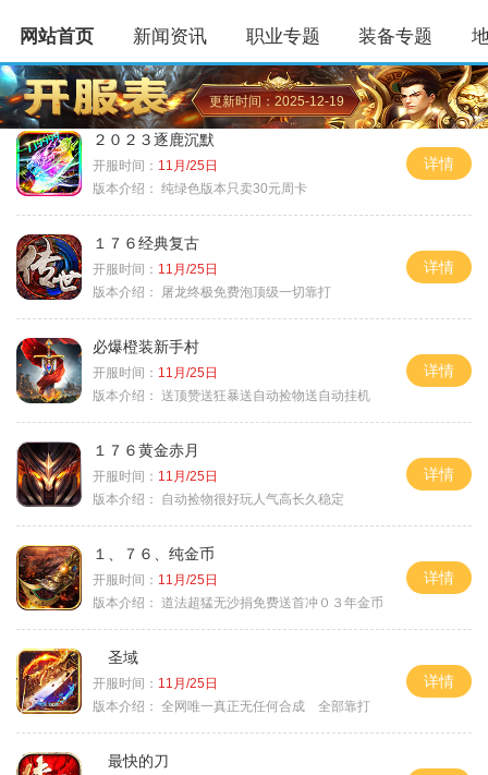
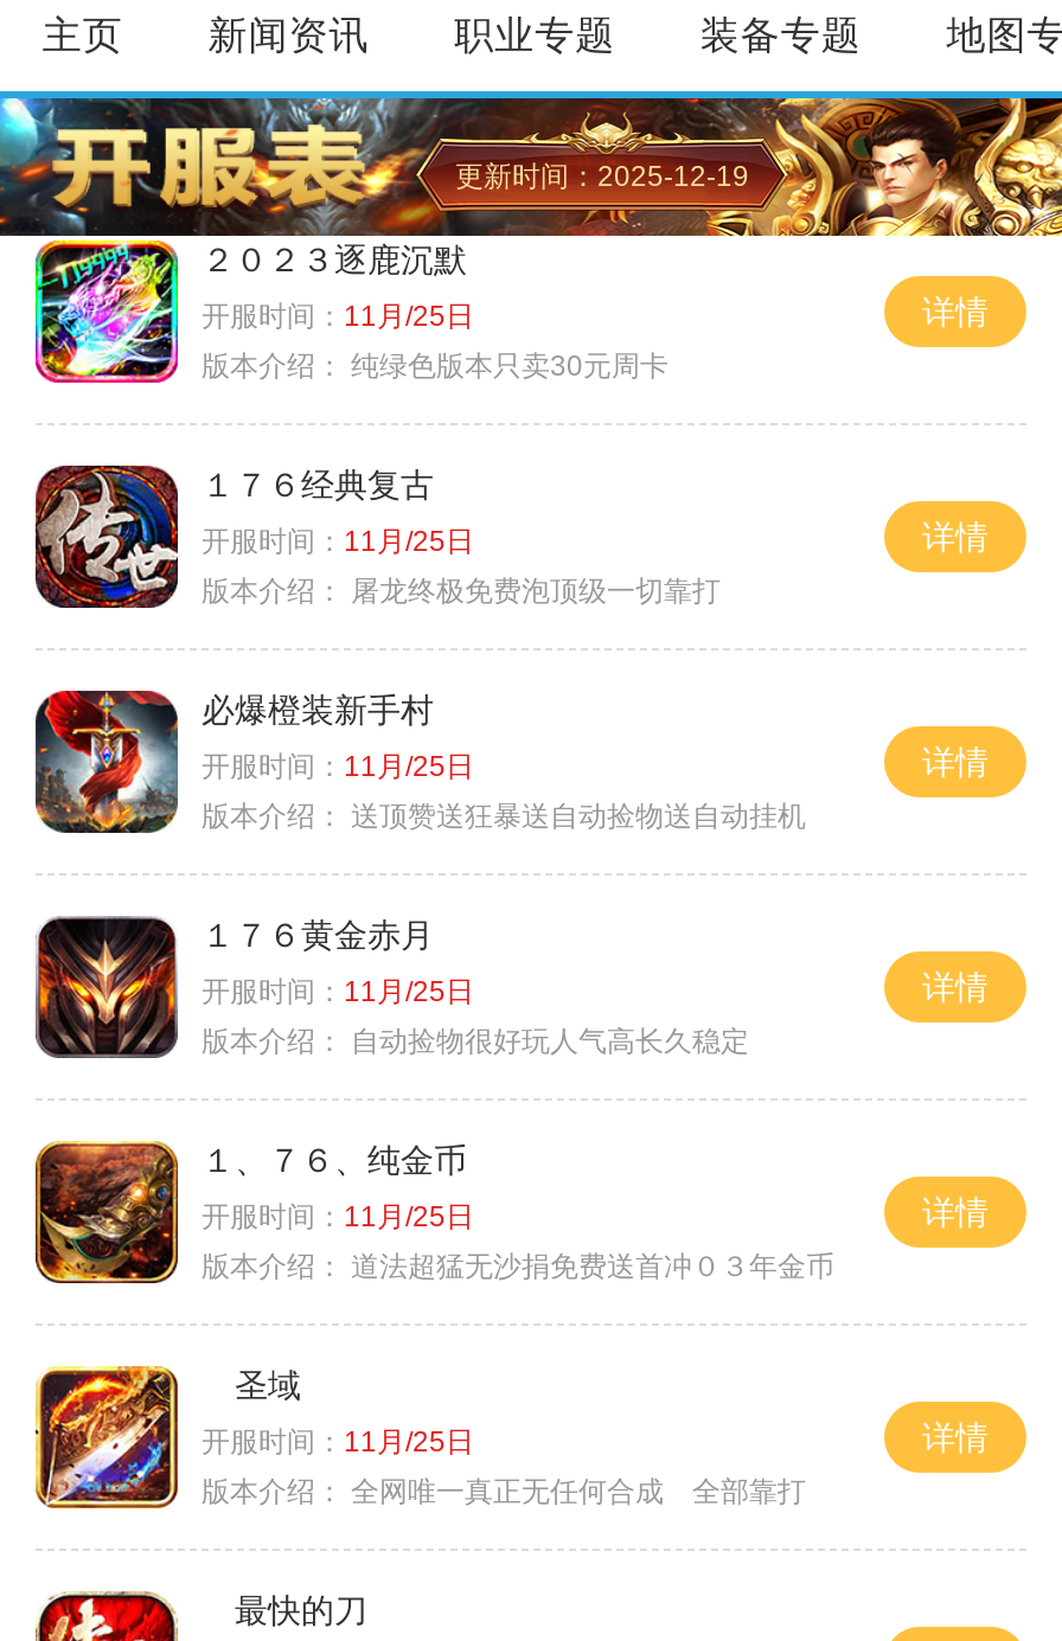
- 网站首页
+ 主页
